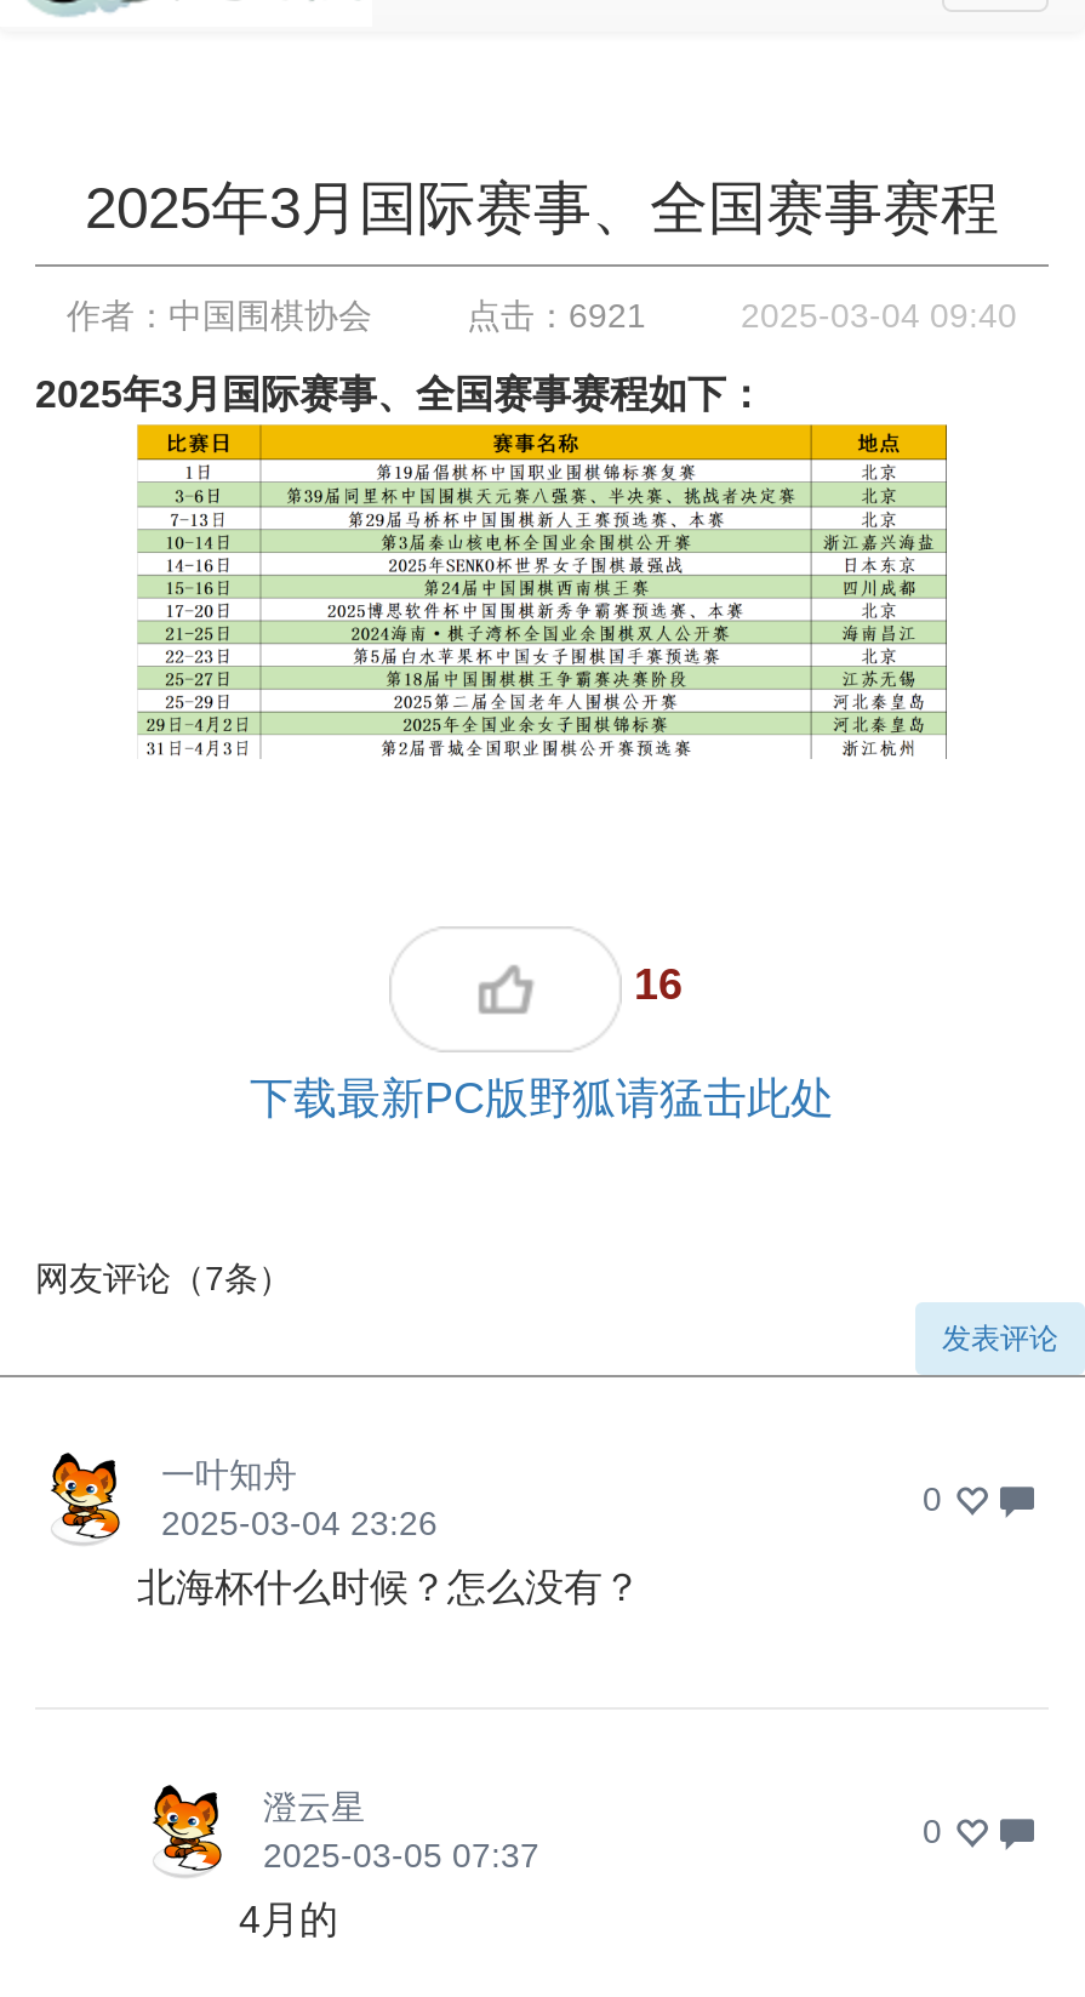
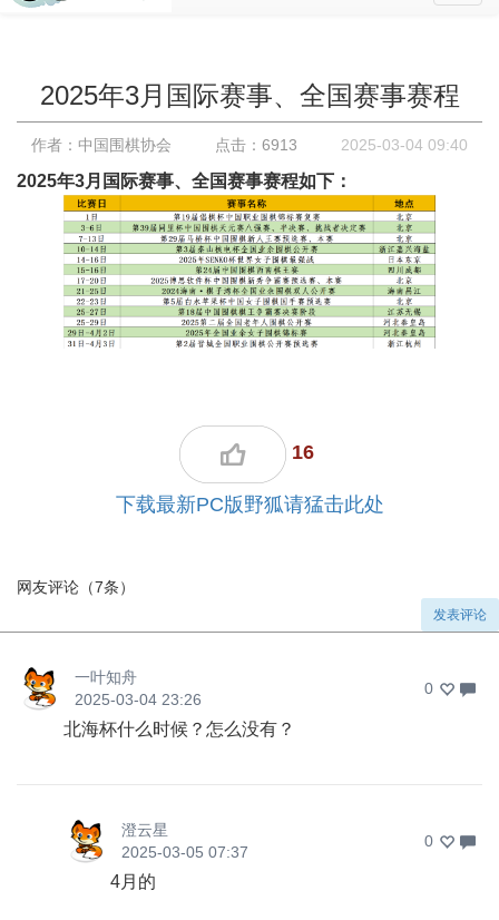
- 点击：6921
+ 点击：6913
